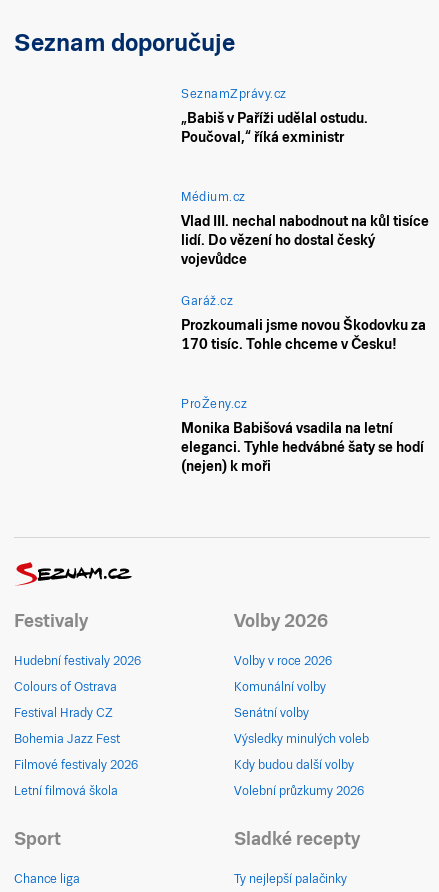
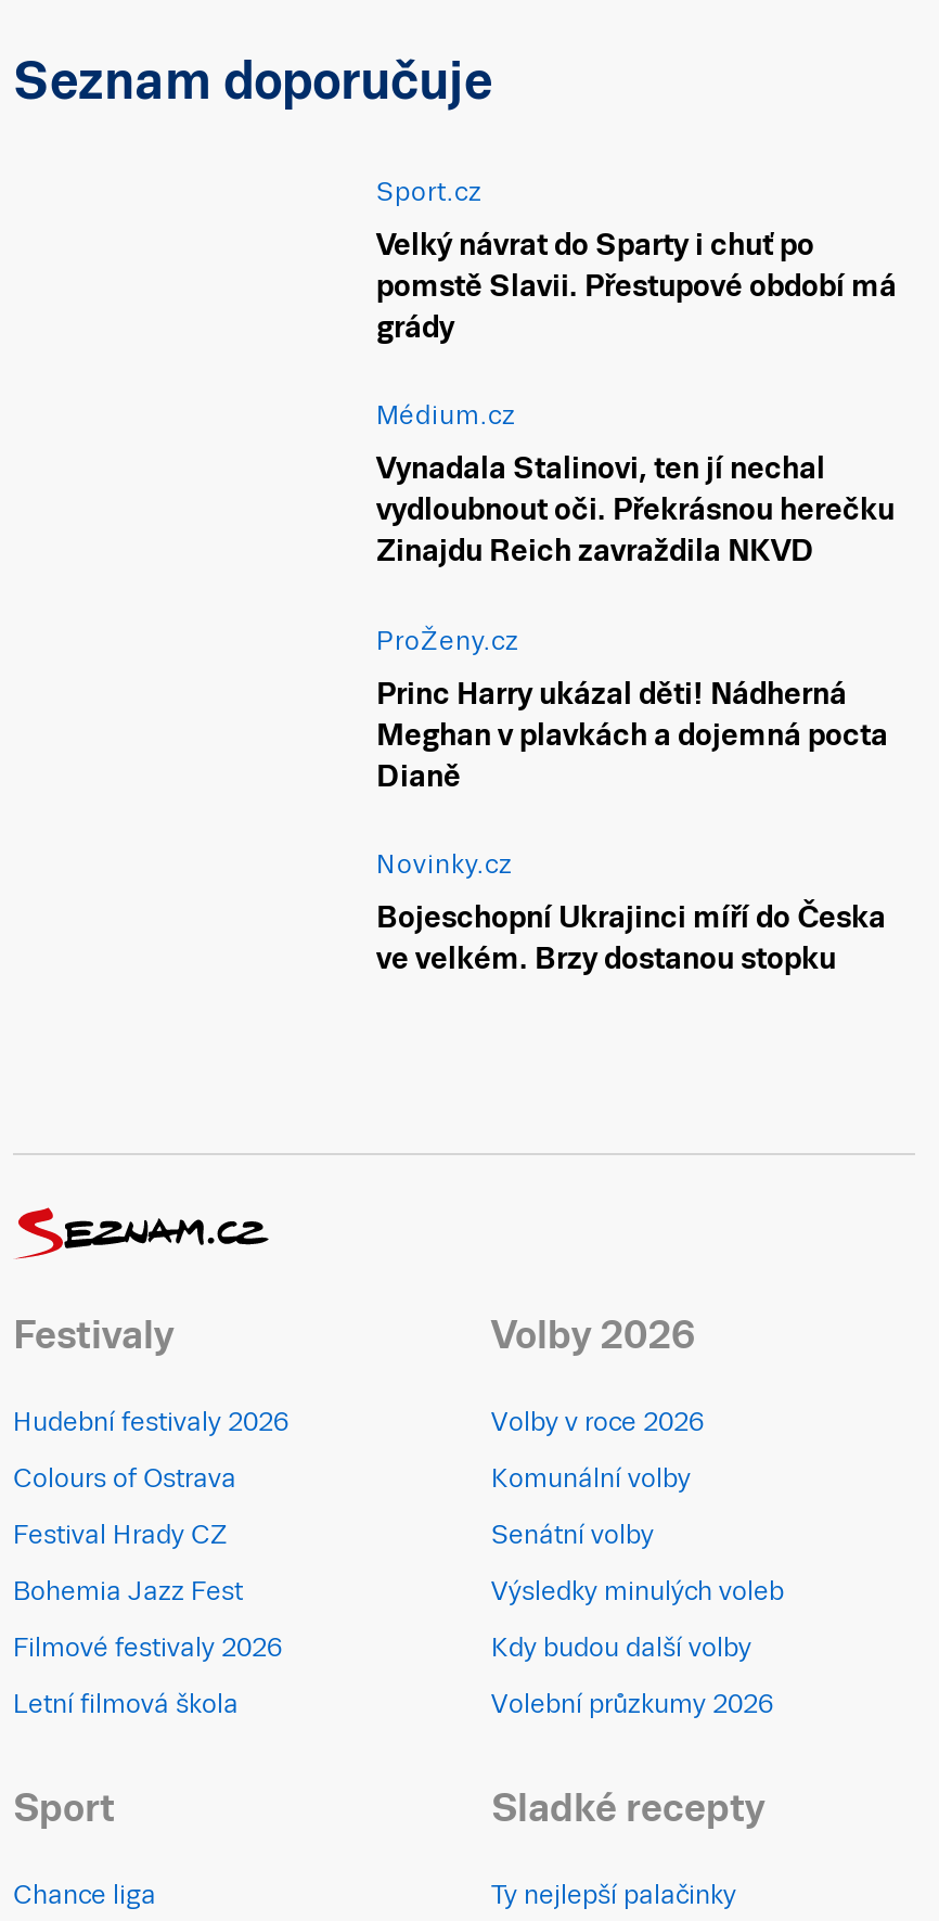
- SeznamZprávy.cz
+ Sport.cz

- „Babiš v Paříži udělal ostudu.
- Poučoval,“ říká exministr
+ Velký návrat do Sparty i chuť po
+ pomstě Slavii. Přestupové období má
+ grády

- Vlad III. nechal nabodnout na kůl tisíce
- lidí. Do vězení ho dostal český
- vojevůdce
- Garáž.cz
- Prozkoumali jsme novou Škodovku za
- 170 tisíc. Tohle chceme v Česku!
+ Vynadala Stalinovi, ten jí nechal
+ vydloubnout oči. Překrásnou herečku
+ Zinajdu Reich zavraždila NKVD

moved up: ProŽeny.cz

- Monika Babišová vsadila na letní
- eleganci. Tyhle hedvábné šaty se hodí
- (nejen) k moři
+ Princ Harry ukázal děti! Nádherná
+ Meghan v plavkách a dojemná pocta
+ Dianě
+ Novinky.cz
+ Bojeschopní Ukrajinci míří do Česka
+ ve velkém. Brzy dostanou stopku
